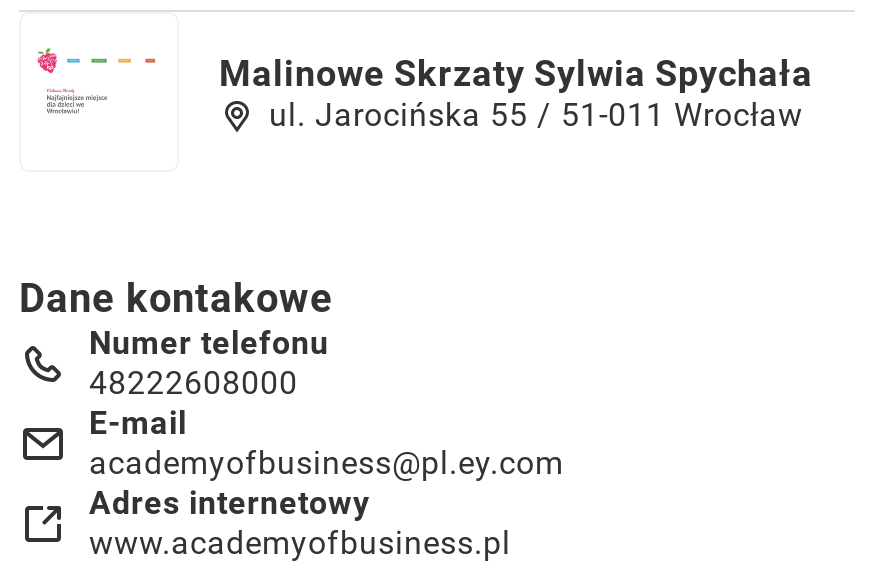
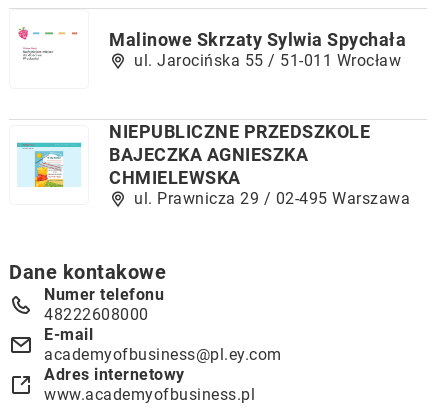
+ [image]
+ NIEPUBLICZNE PRZEDSZKOLE
+ BAJECZKA AGNIESZKA
+ CHMIELEWSKA
+ ul. Prawnicza 29 / 02-495 Warszawa
